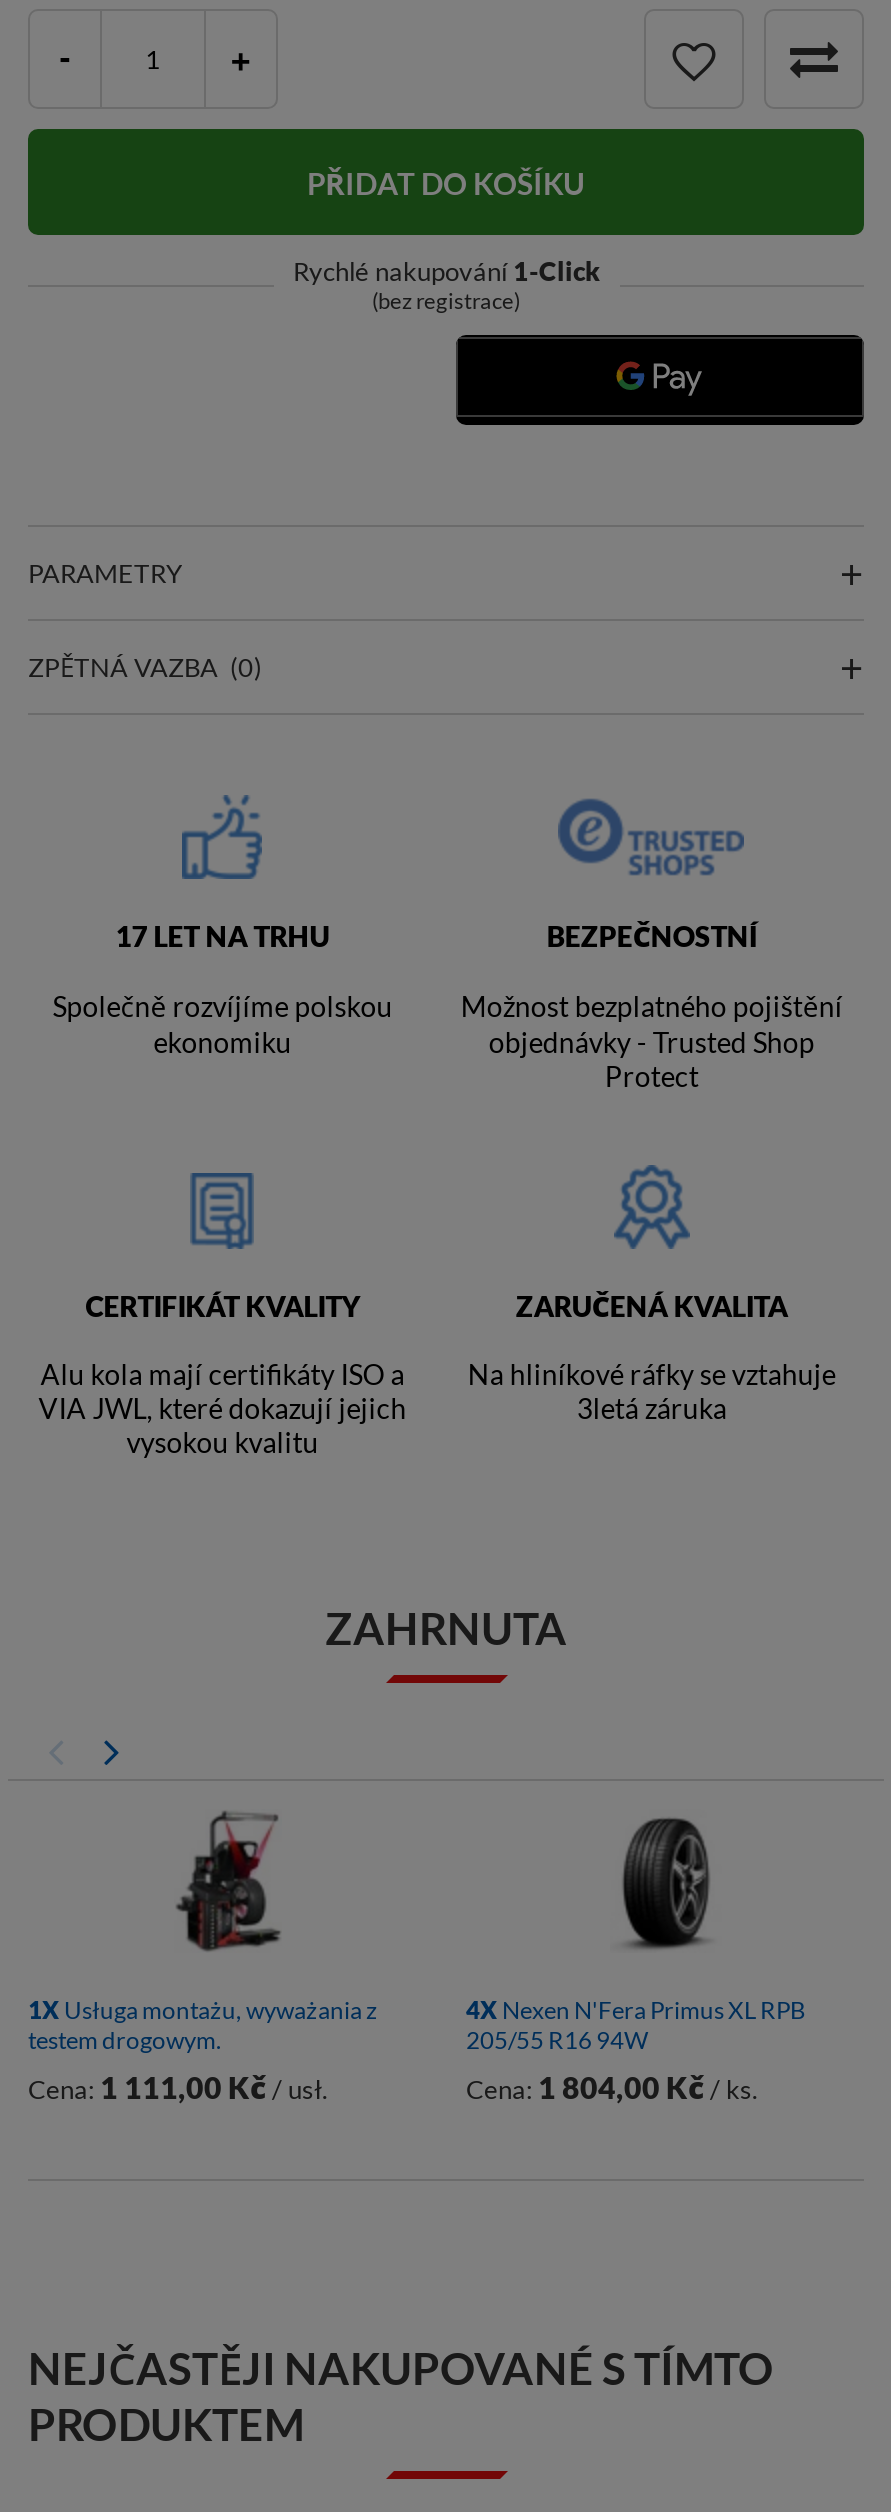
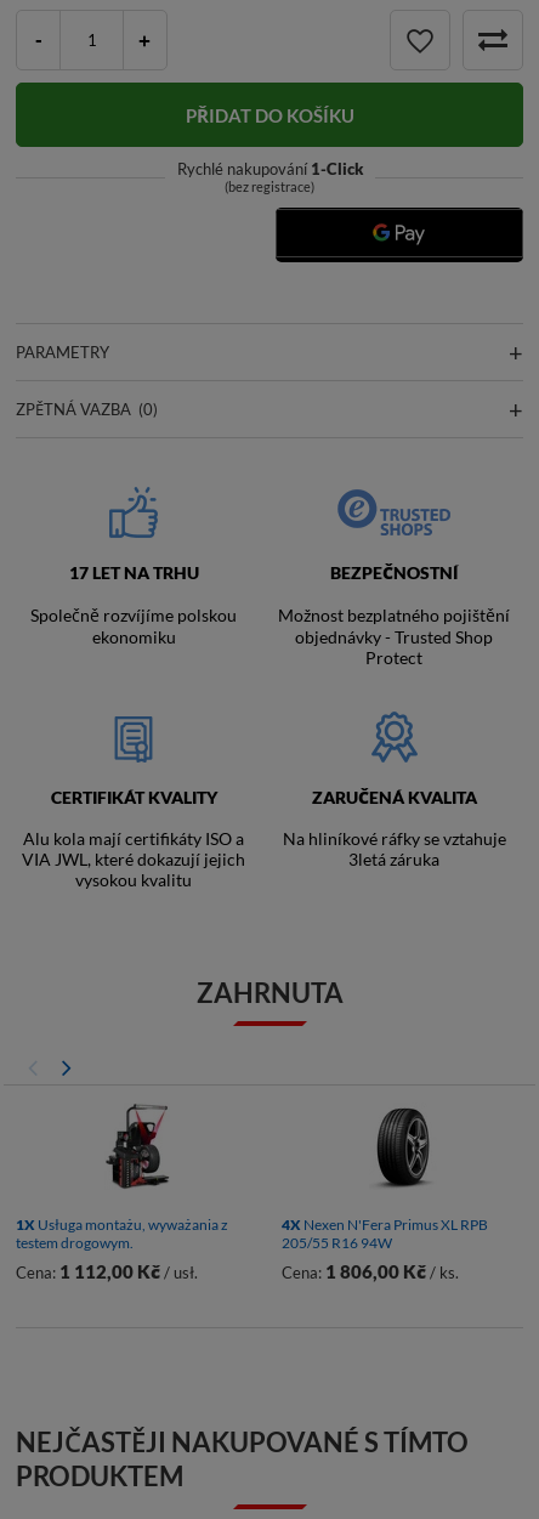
- Cena: 1 111,00 Kč / usł.
+ Cena: 1 112,00 Kč / usł.

- Cena: 1 804,00 Kč / ks.
+ Cena: 1 806,00 Kč / ks.
